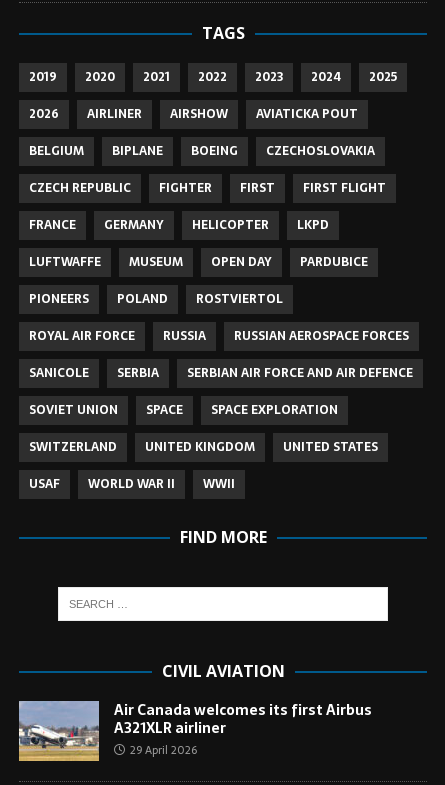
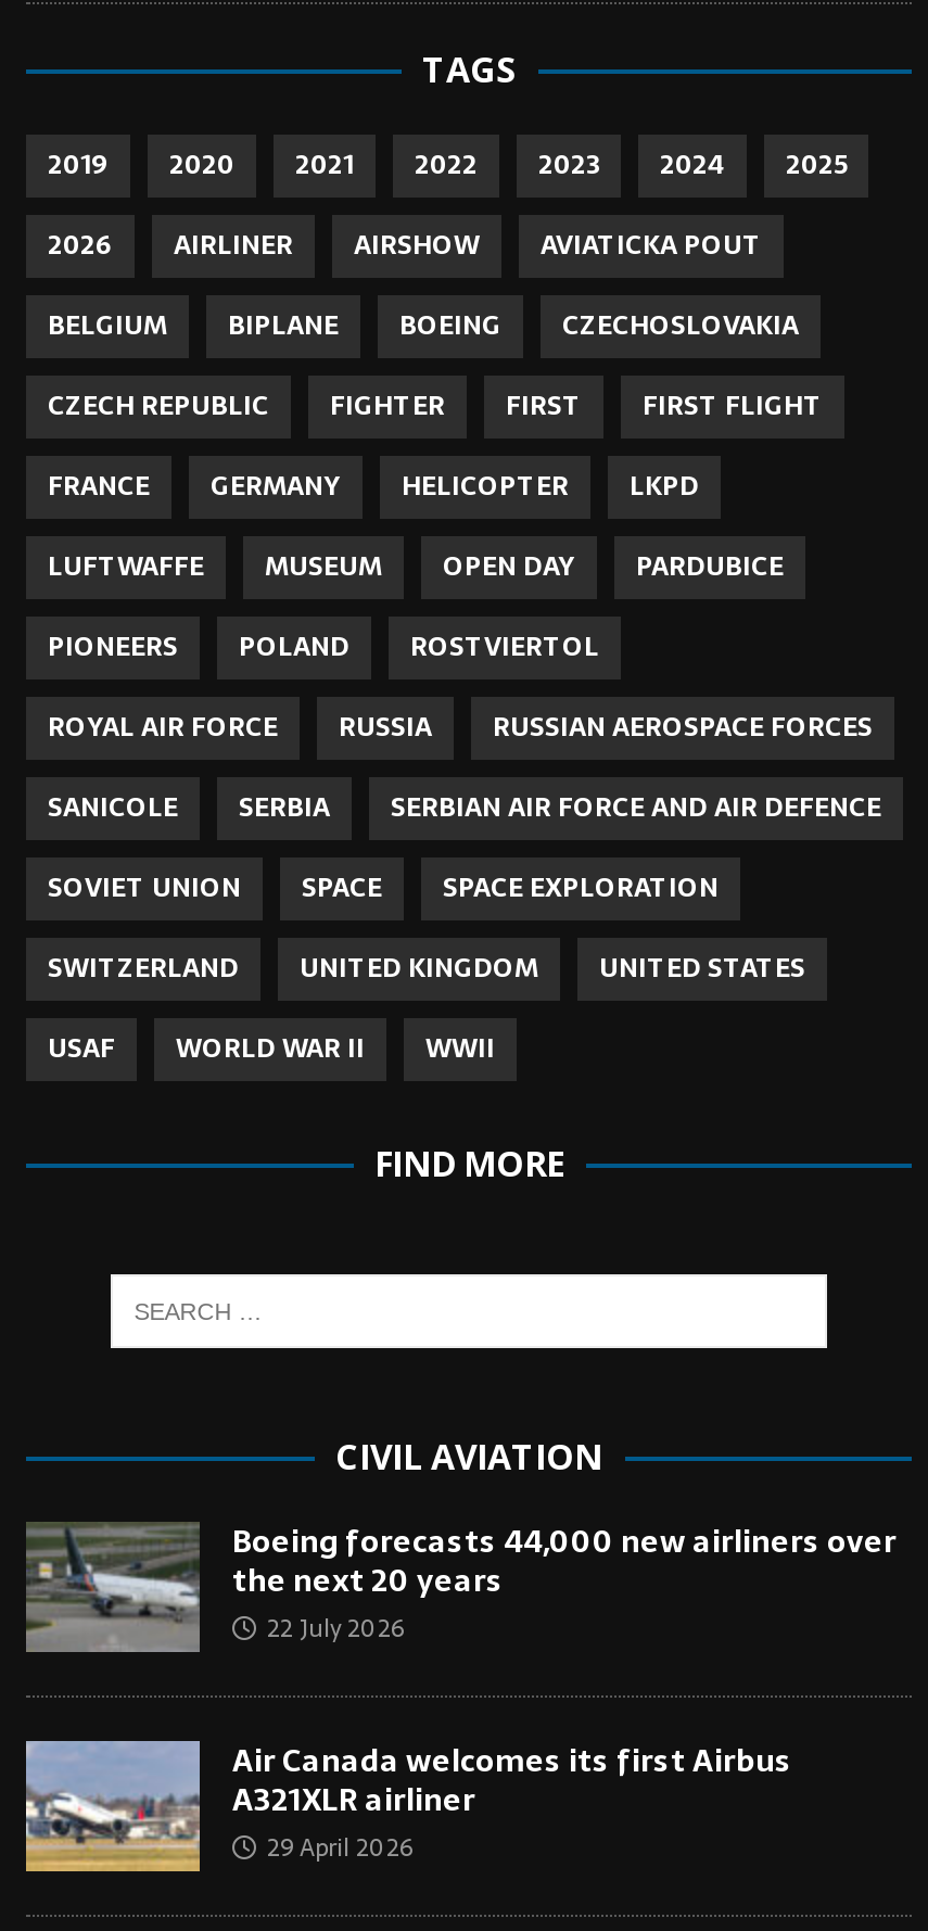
+ [image]
+ Boeing forecasts 44,000 new airliners over
+ the next 20 years
+ 22 July 2026
